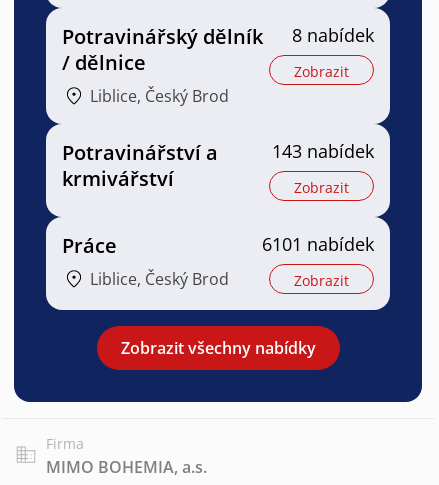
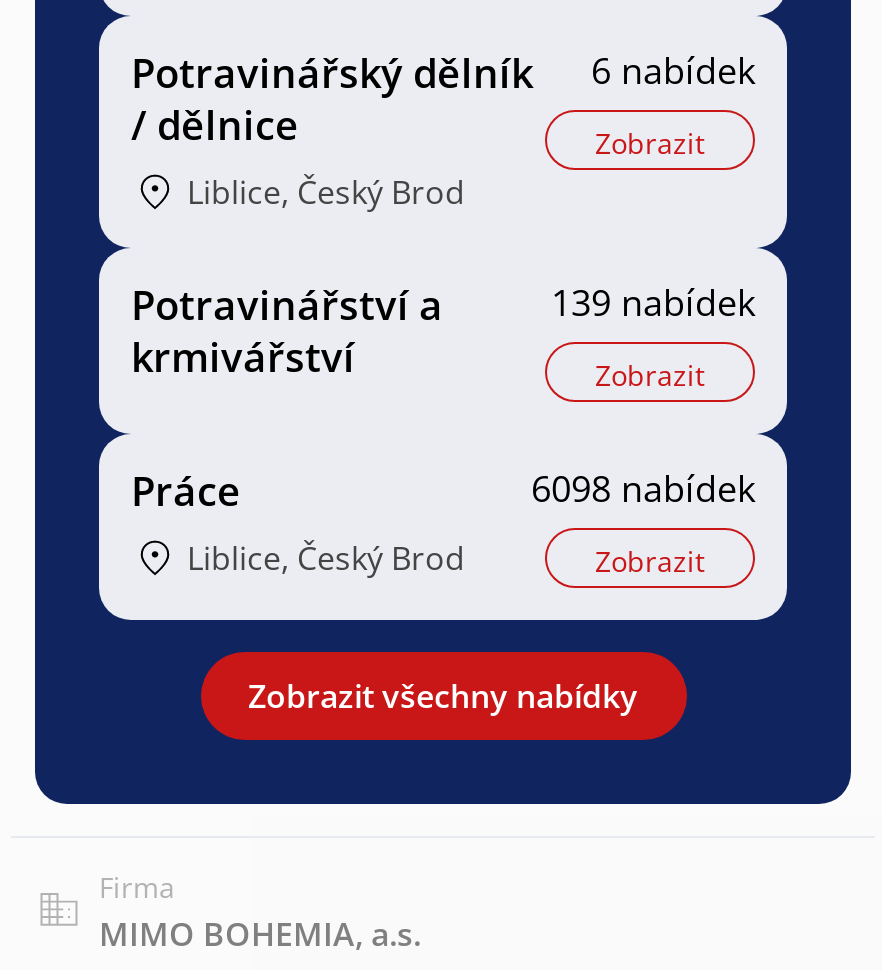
- Potravinářský dělník 8 nabídek
+ Potravinářský dělník 6 nabídek

- 143 nabídek
+ 139 nabídek

- 6101 nabídek
+ 6098 nabídek
